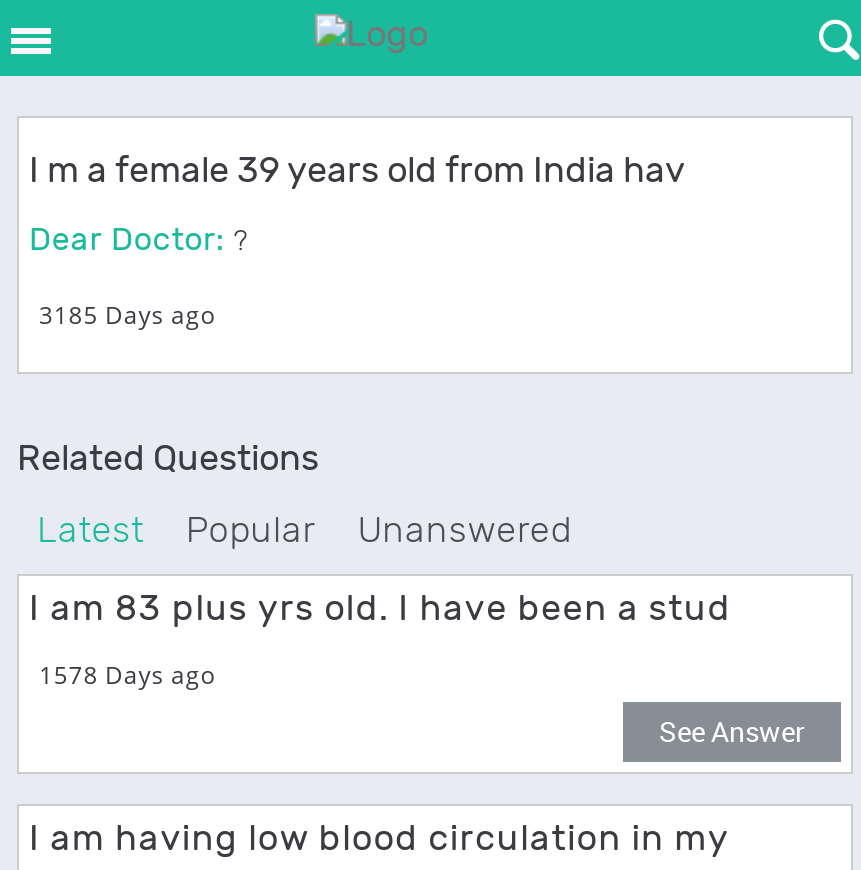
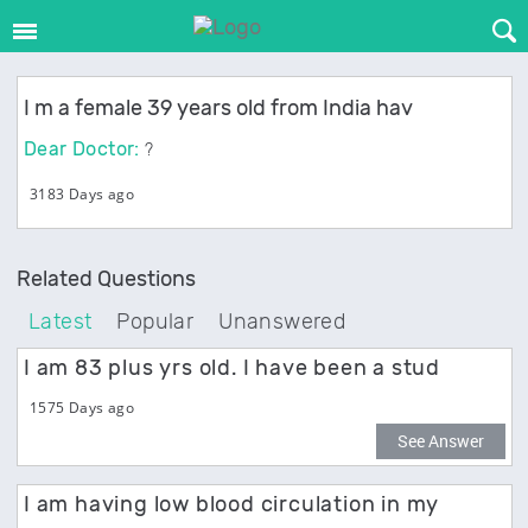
- 3185 Days ago
+ 3183 Days ago

- 1578 Days ago
+ 1575 Days ago
